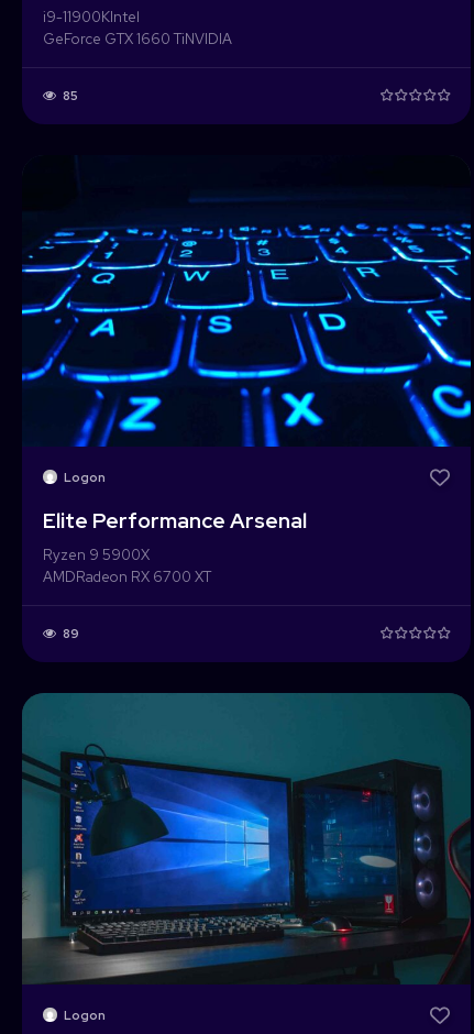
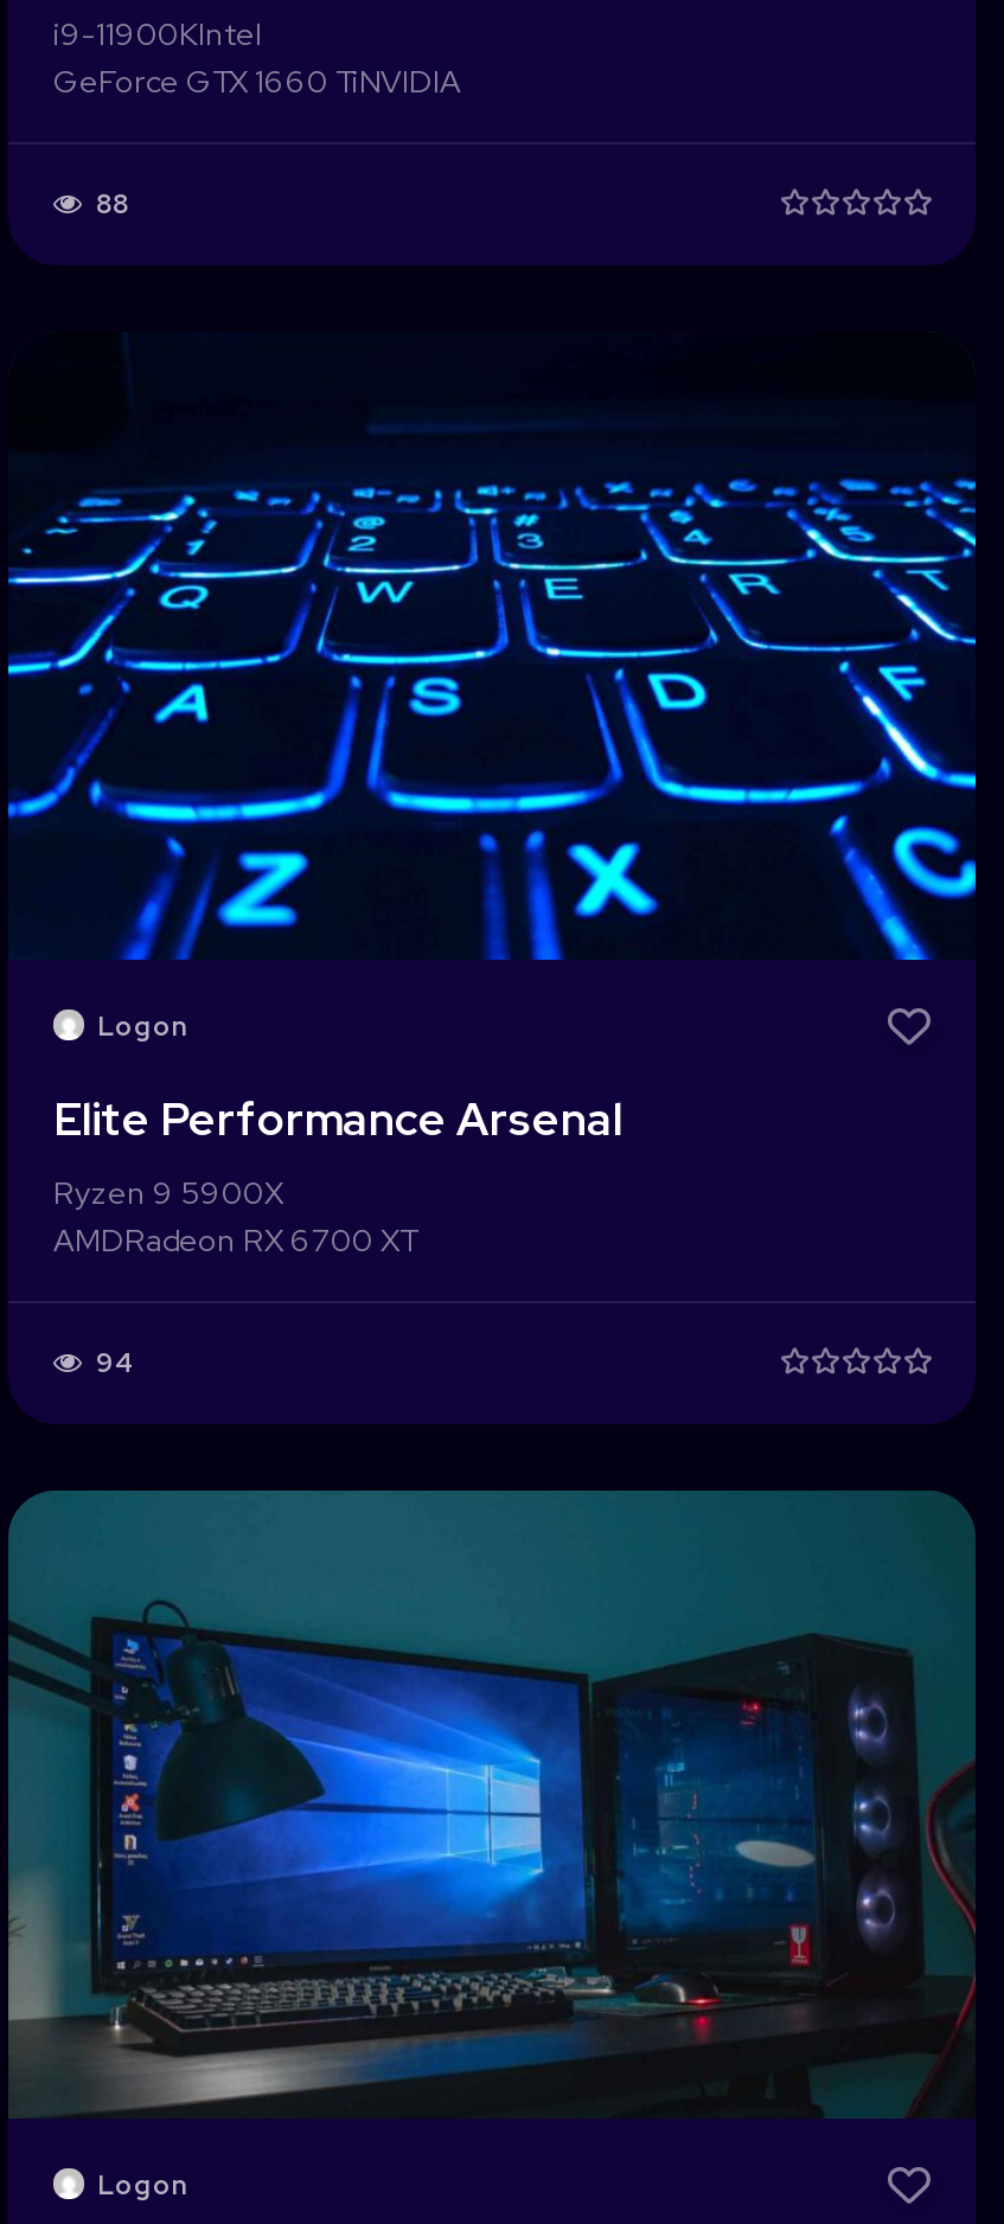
- 85
+ 88

- 89
+ 94
